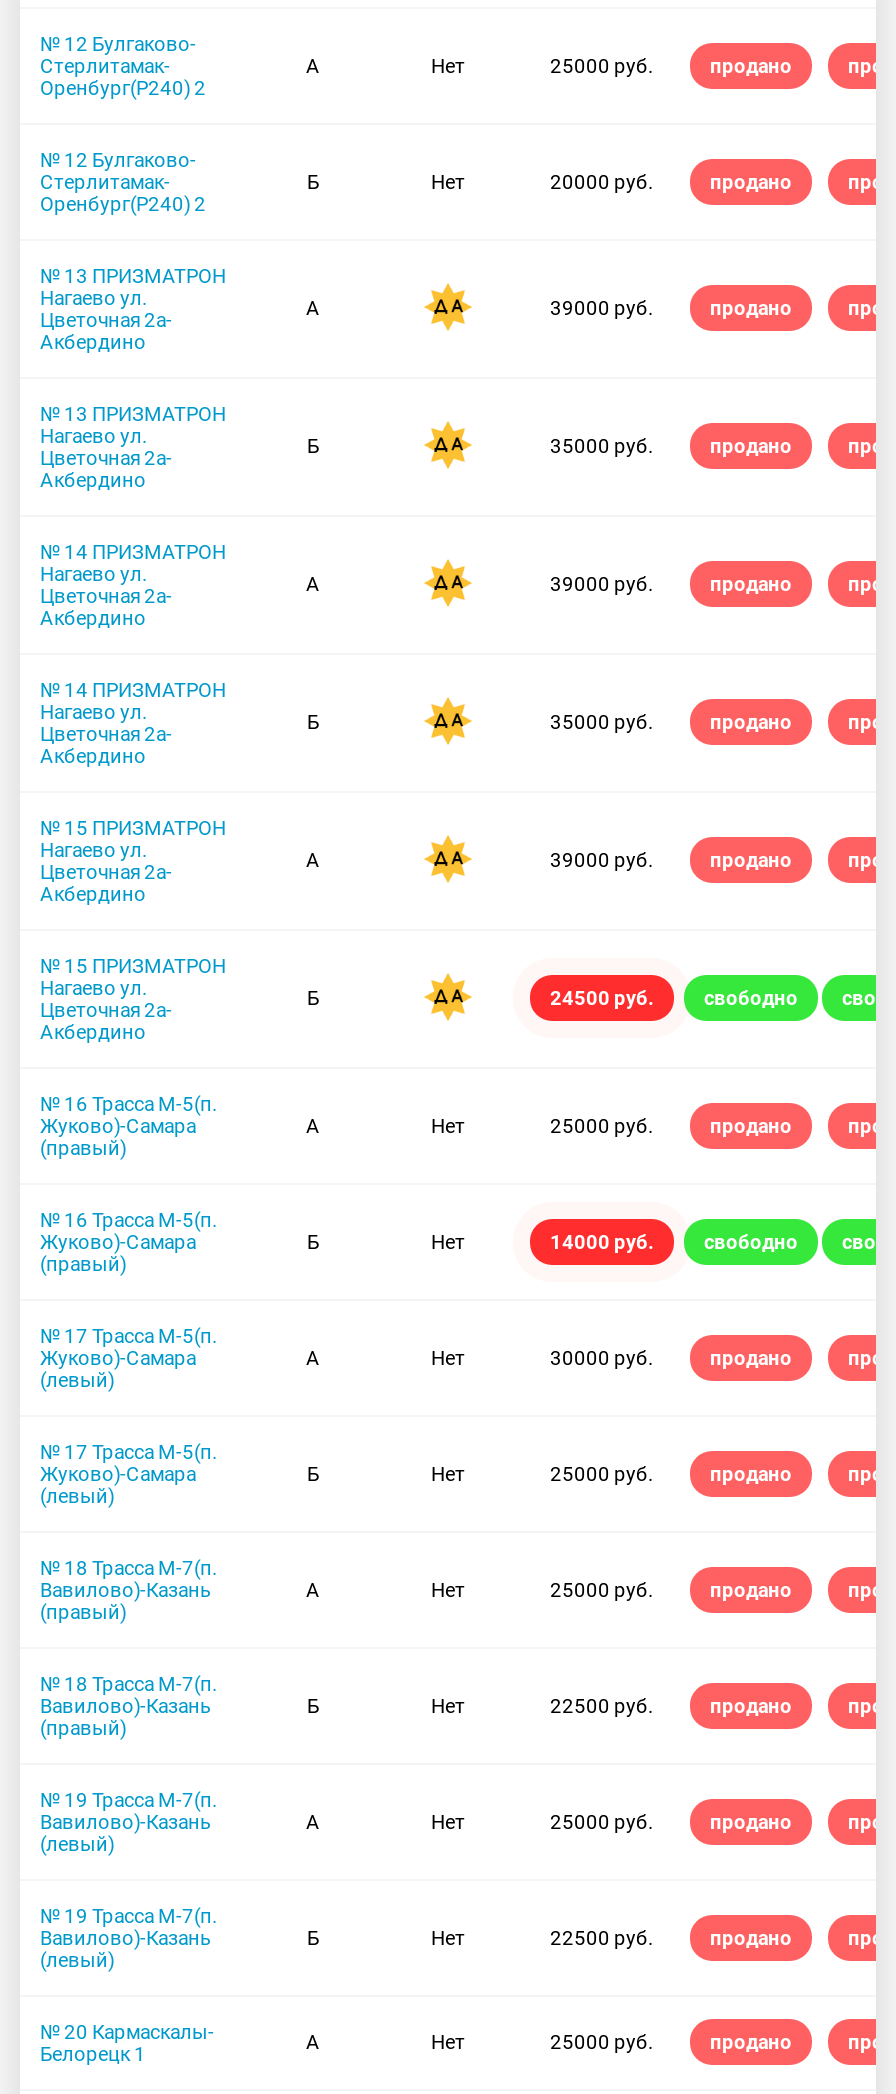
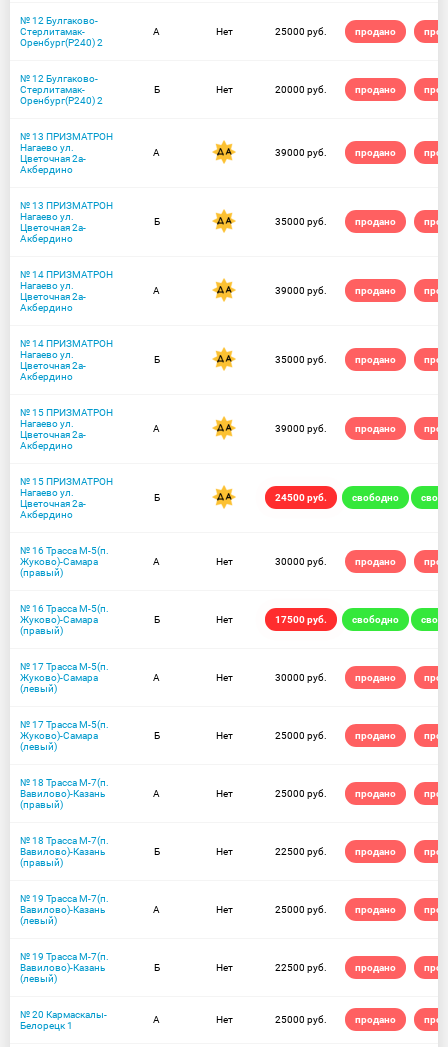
- 25000 руб.
+ 30000 руб.

- 14000 руб.
+ 17500 руб.
